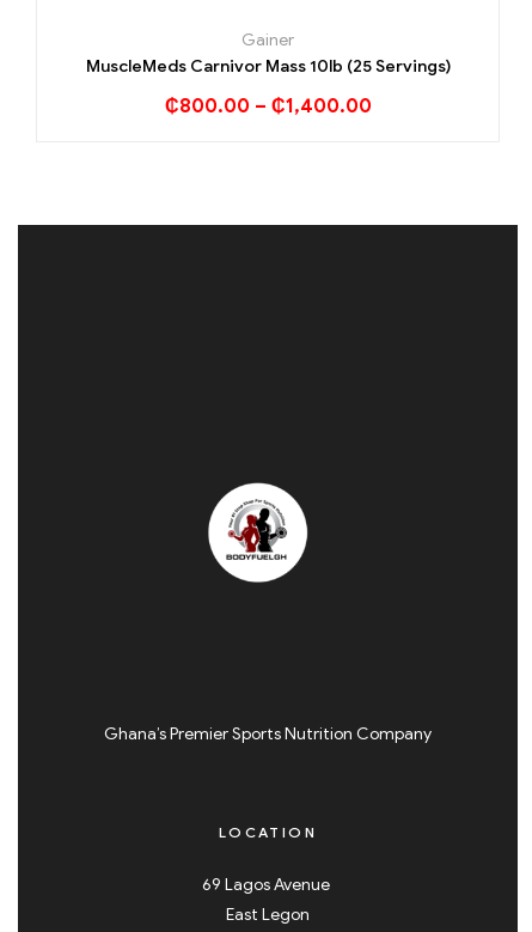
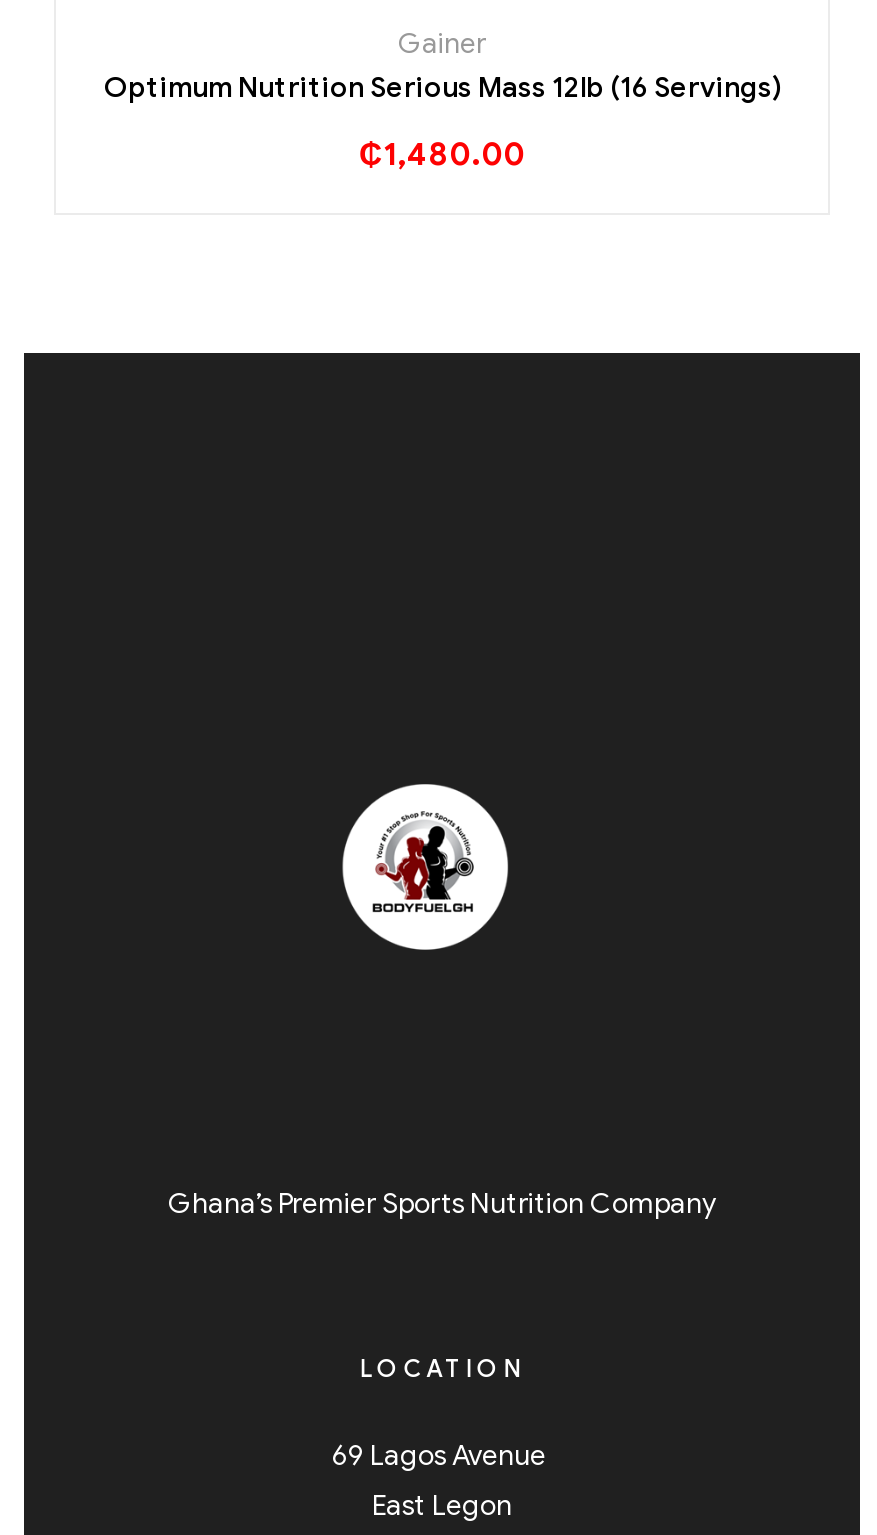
- MuscleMeds Carnivor Mass 10lb (25 Servings)
+ Optimum Nutrition Serious Mass 12lb (16 Servings)

- ₵800.00 – ₵1,400.00
+ ₵1,480.00
